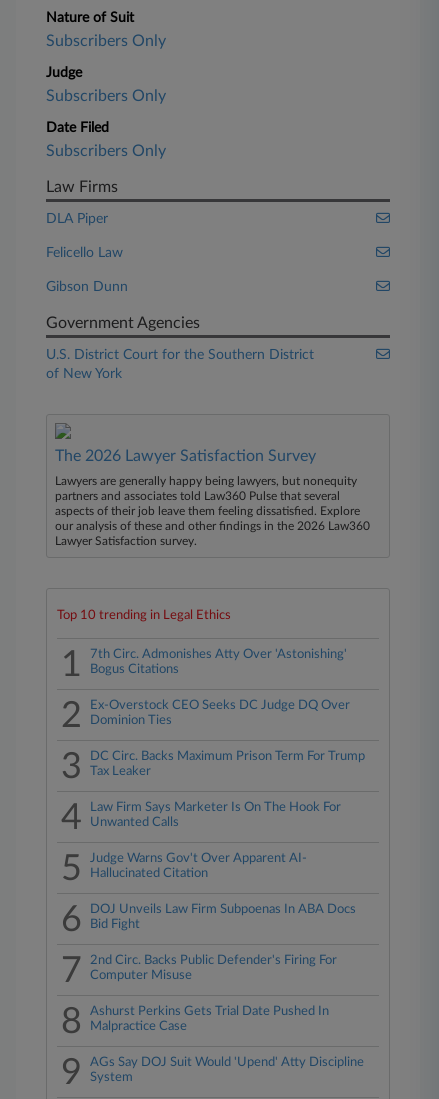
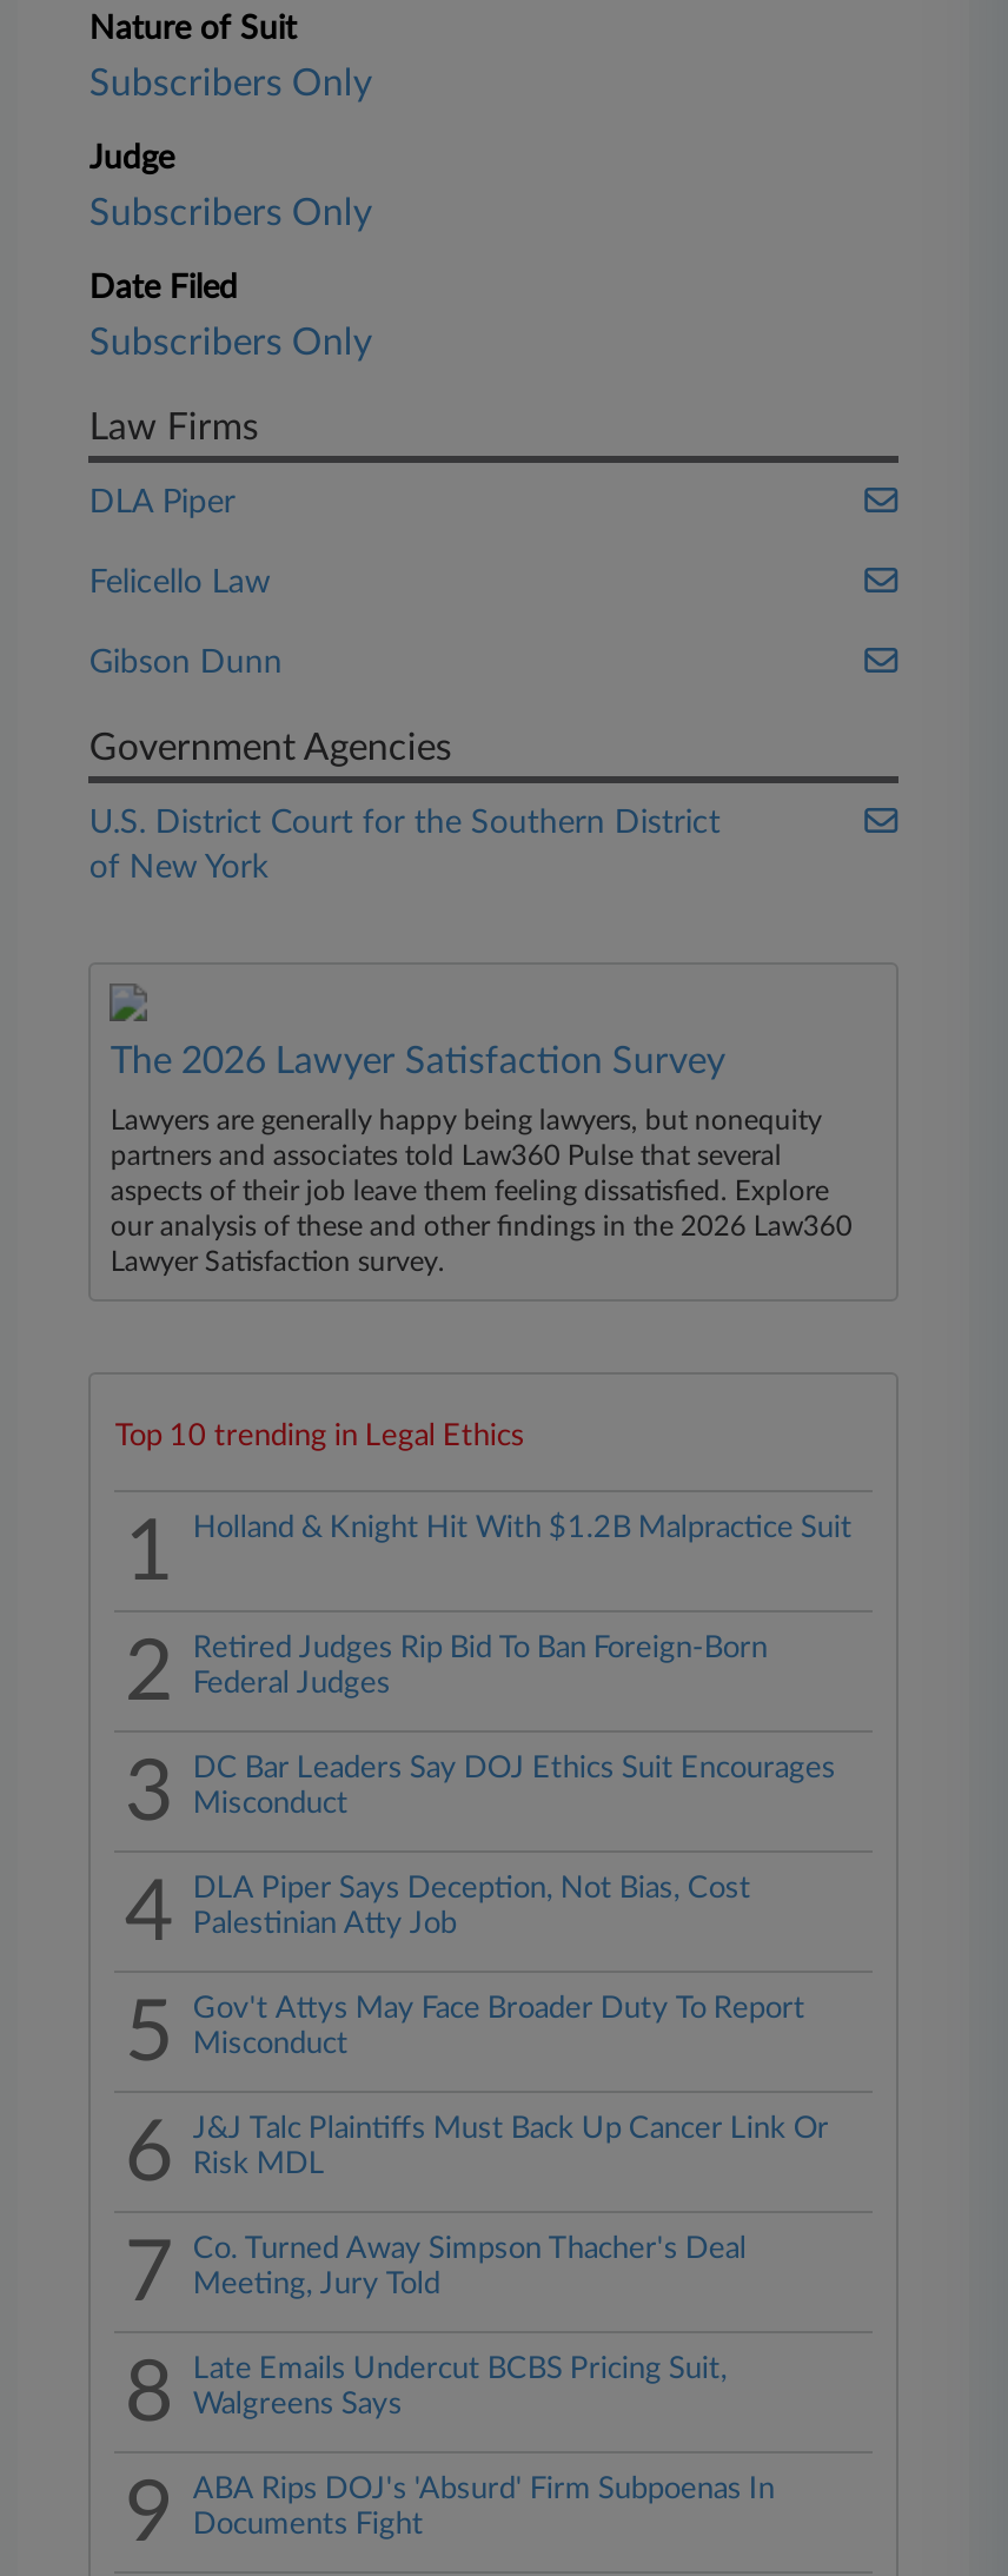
- 7th Circ. Admonishes Atty Over 'Astonishing'
- Bogus Citations
+ Holland & Knight Hit With $1.2B Malpractice Suit

- Ex-Overstock CEO Seeks DC Judge DQ Over
- Dominion Ties
+ Retired Judges Rip Bid To Ban Foreign-Born
+ Federal Judges

- DC Circ. Backs Maximum Prison Term For Trump
- Tax Leaker
+ DC Bar Leaders Say DOJ Ethics Suit Encourages
+ Misconduct

- Law Firm Says Marketer Is On The Hook For
- Unwanted Calls
+ DLA Piper Says Deception, Not Bias, Cost
+ Palestinian Atty Job

- Judge Warns Gov't Over Apparent AI-
- Hallucinated Citation
+ Gov't Attys May Face Broader Duty To Report
+ Misconduct

- DOJ Unveils Law Firm Subpoenas In ABA Docs
- Bid Fight
+ J&J Talc Plaintiffs Must Back Up Cancer Link Or
+ Risk MDL

- 2nd Circ. Backs Public Defender's Firing For
- Computer Misuse
+ Co. Turned Away Simpson Thacher's Deal
+ Meeting, Jury Told

- Ashurst Perkins Gets Trial Date Pushed In
- Malpractice Case
+ Late Emails Undercut BCBS Pricing Suit,
+ Walgreens Says

- AGs Say DOJ Suit Would 'Upend' Atty Discipline
- System
+ ABA Rips DOJ's 'Absurd' Firm Subpoenas In
+ Documents Fight
